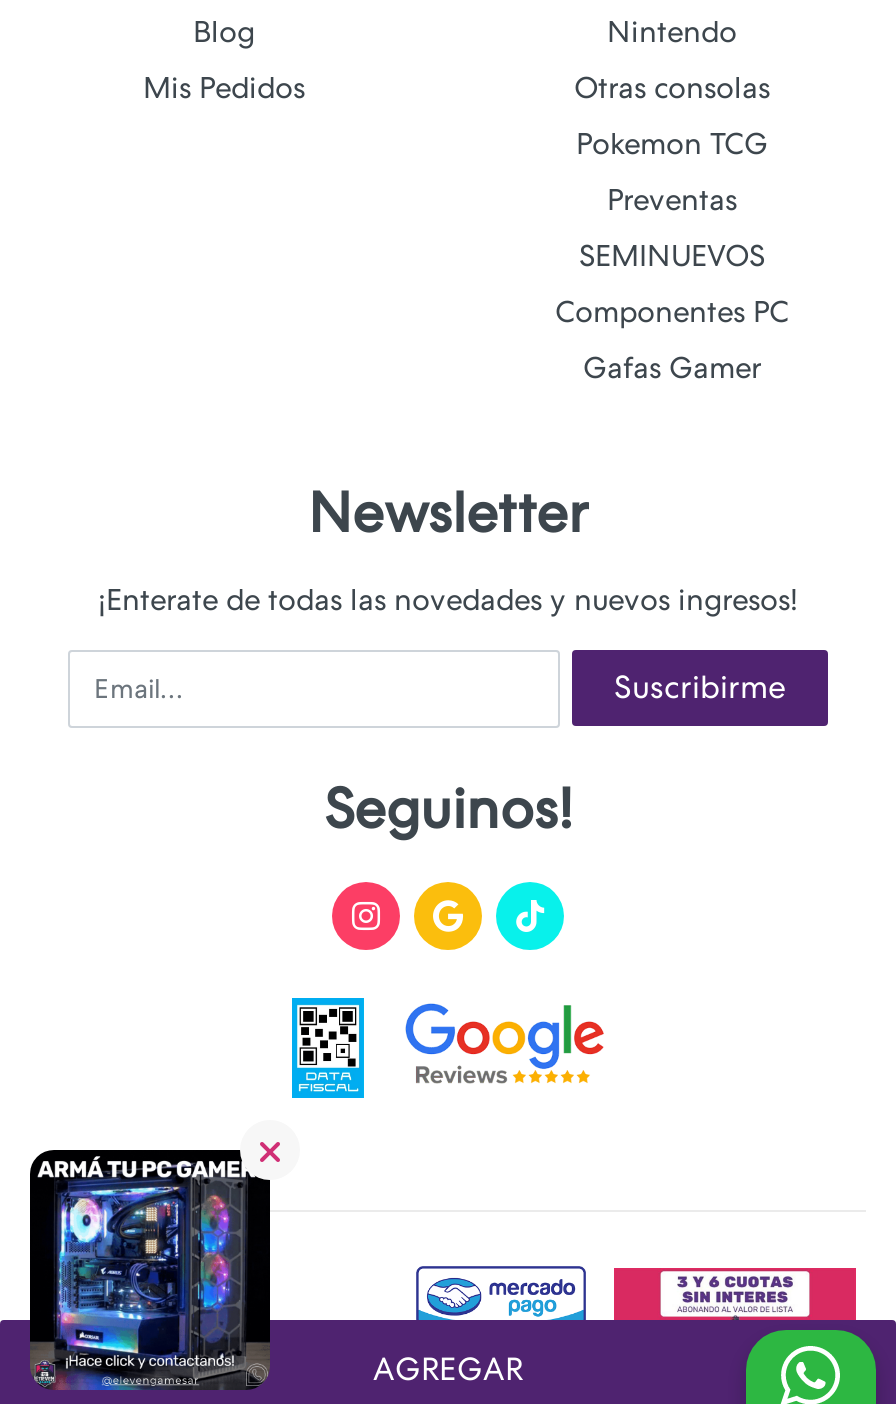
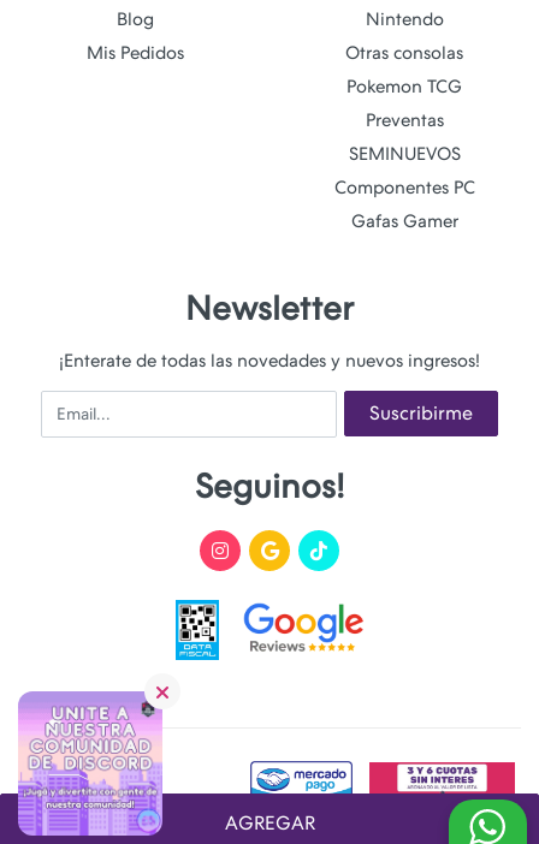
- [image]
+ [image]
